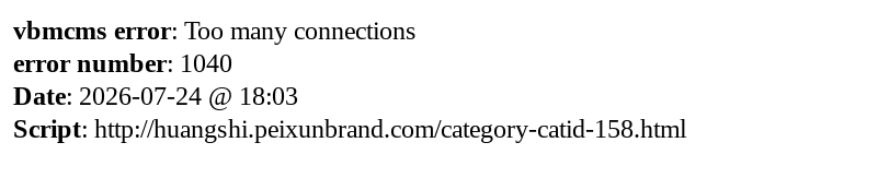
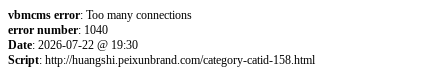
- Date: 2026-07-24 @ 18:03
+ Date: 2026-07-22 @ 19:30
